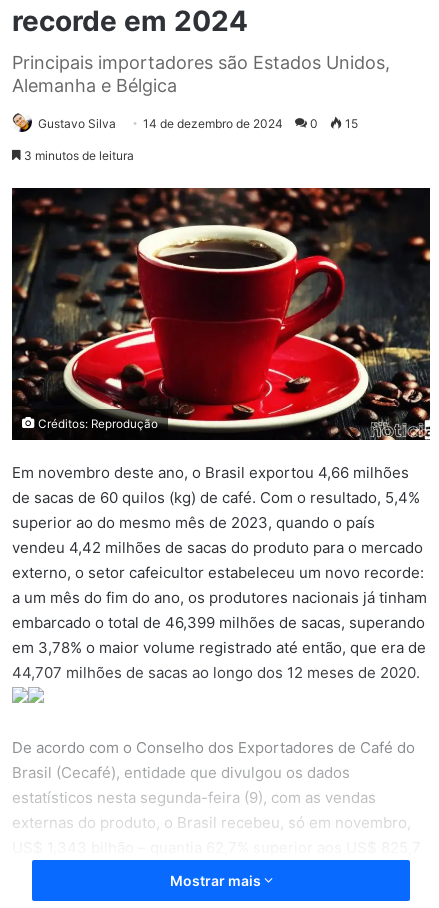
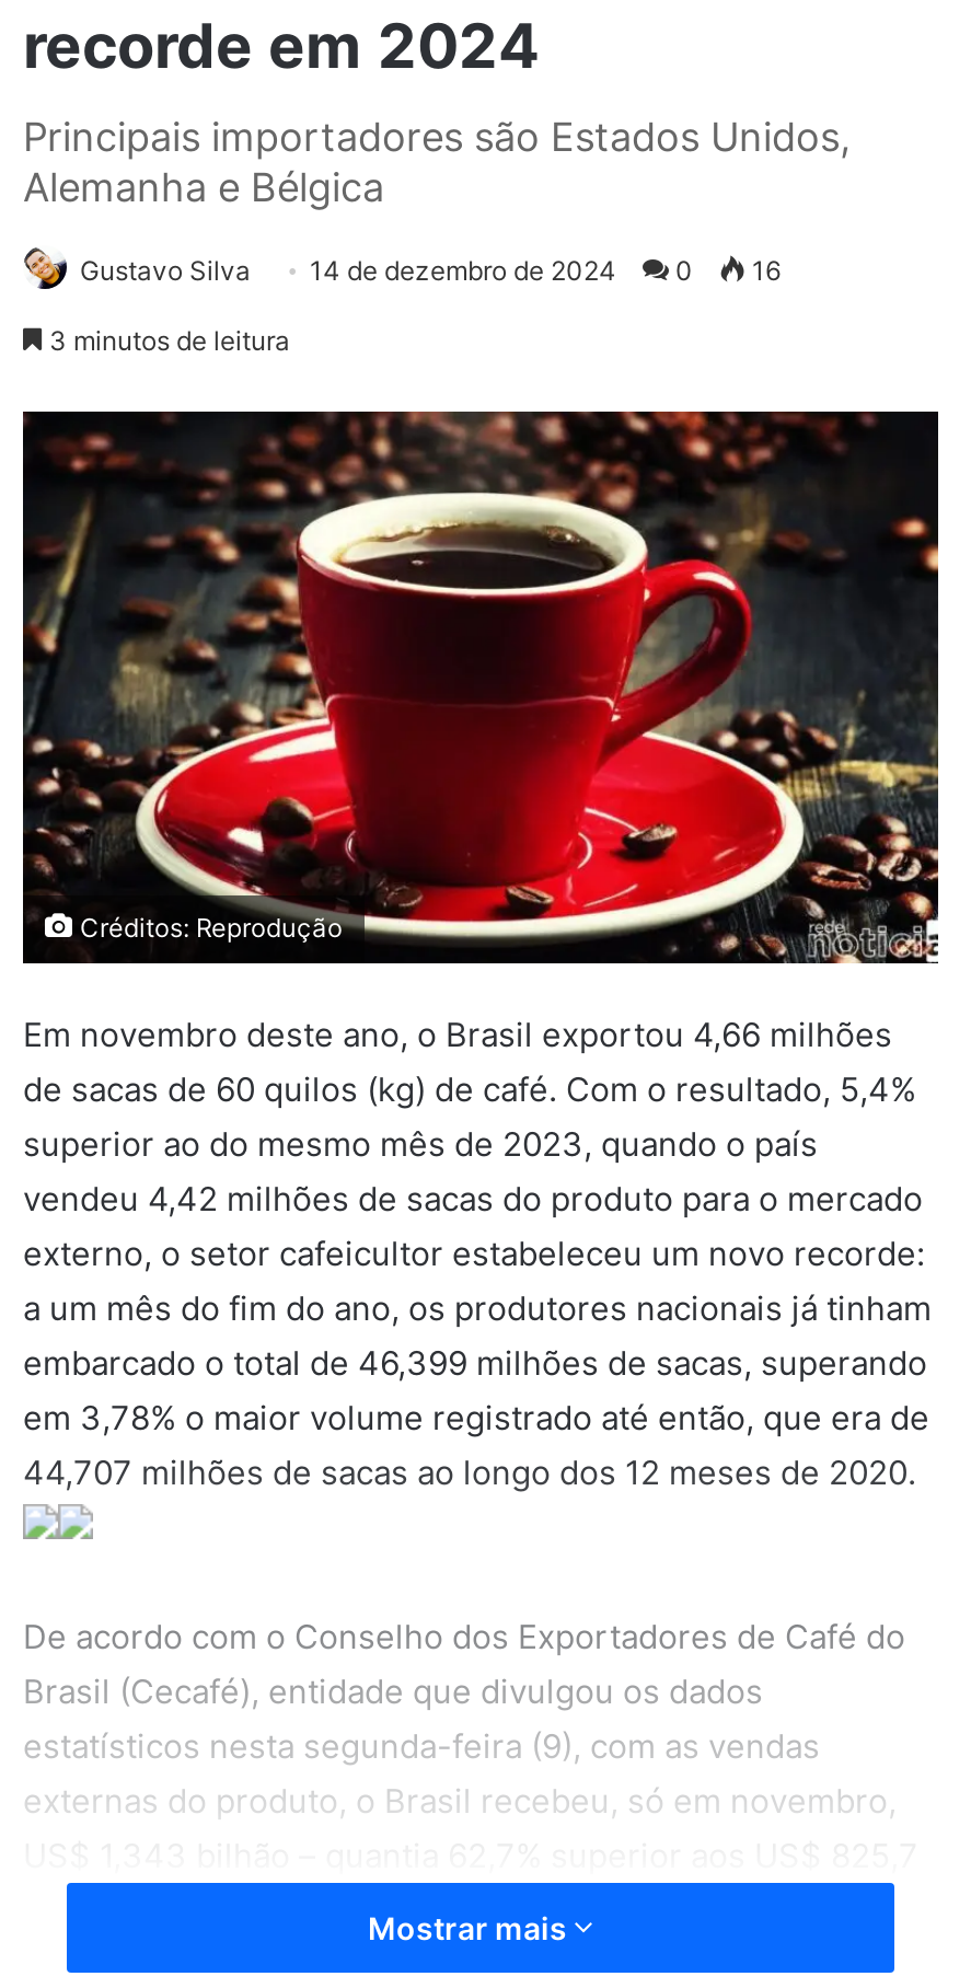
- Gustavo Silva 14 de dezembro de 2024 0 15
+ Gustavo Silva 14 de dezembro de 2024 0 16
